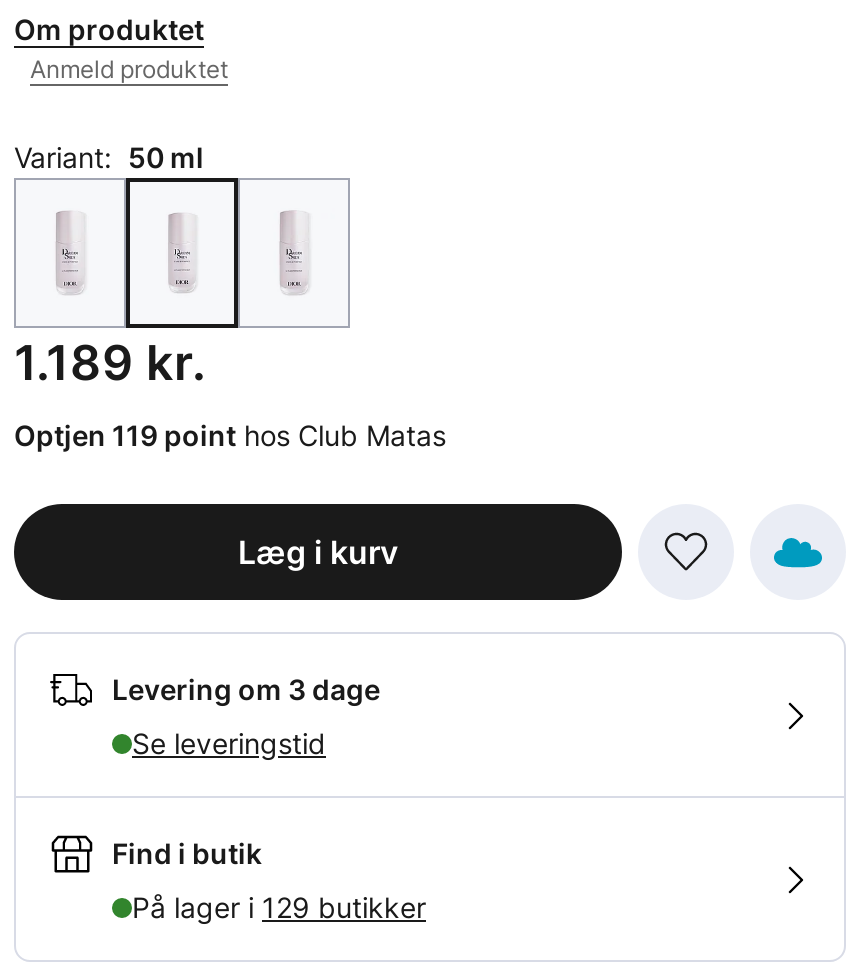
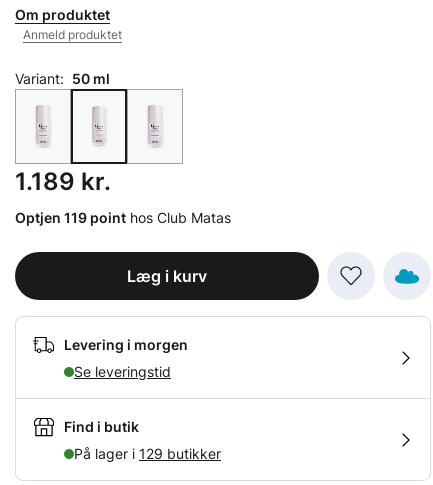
- Levering om 3 dage
+ Levering i morgen
